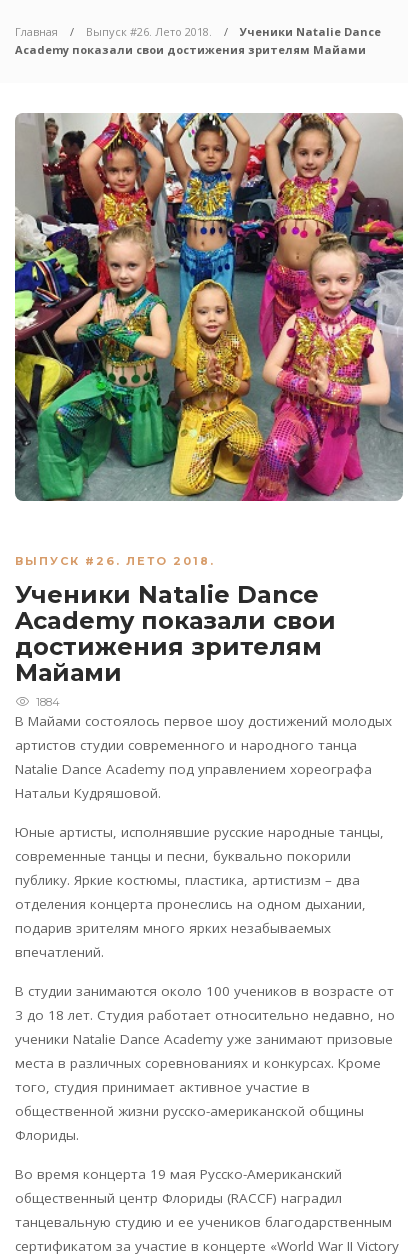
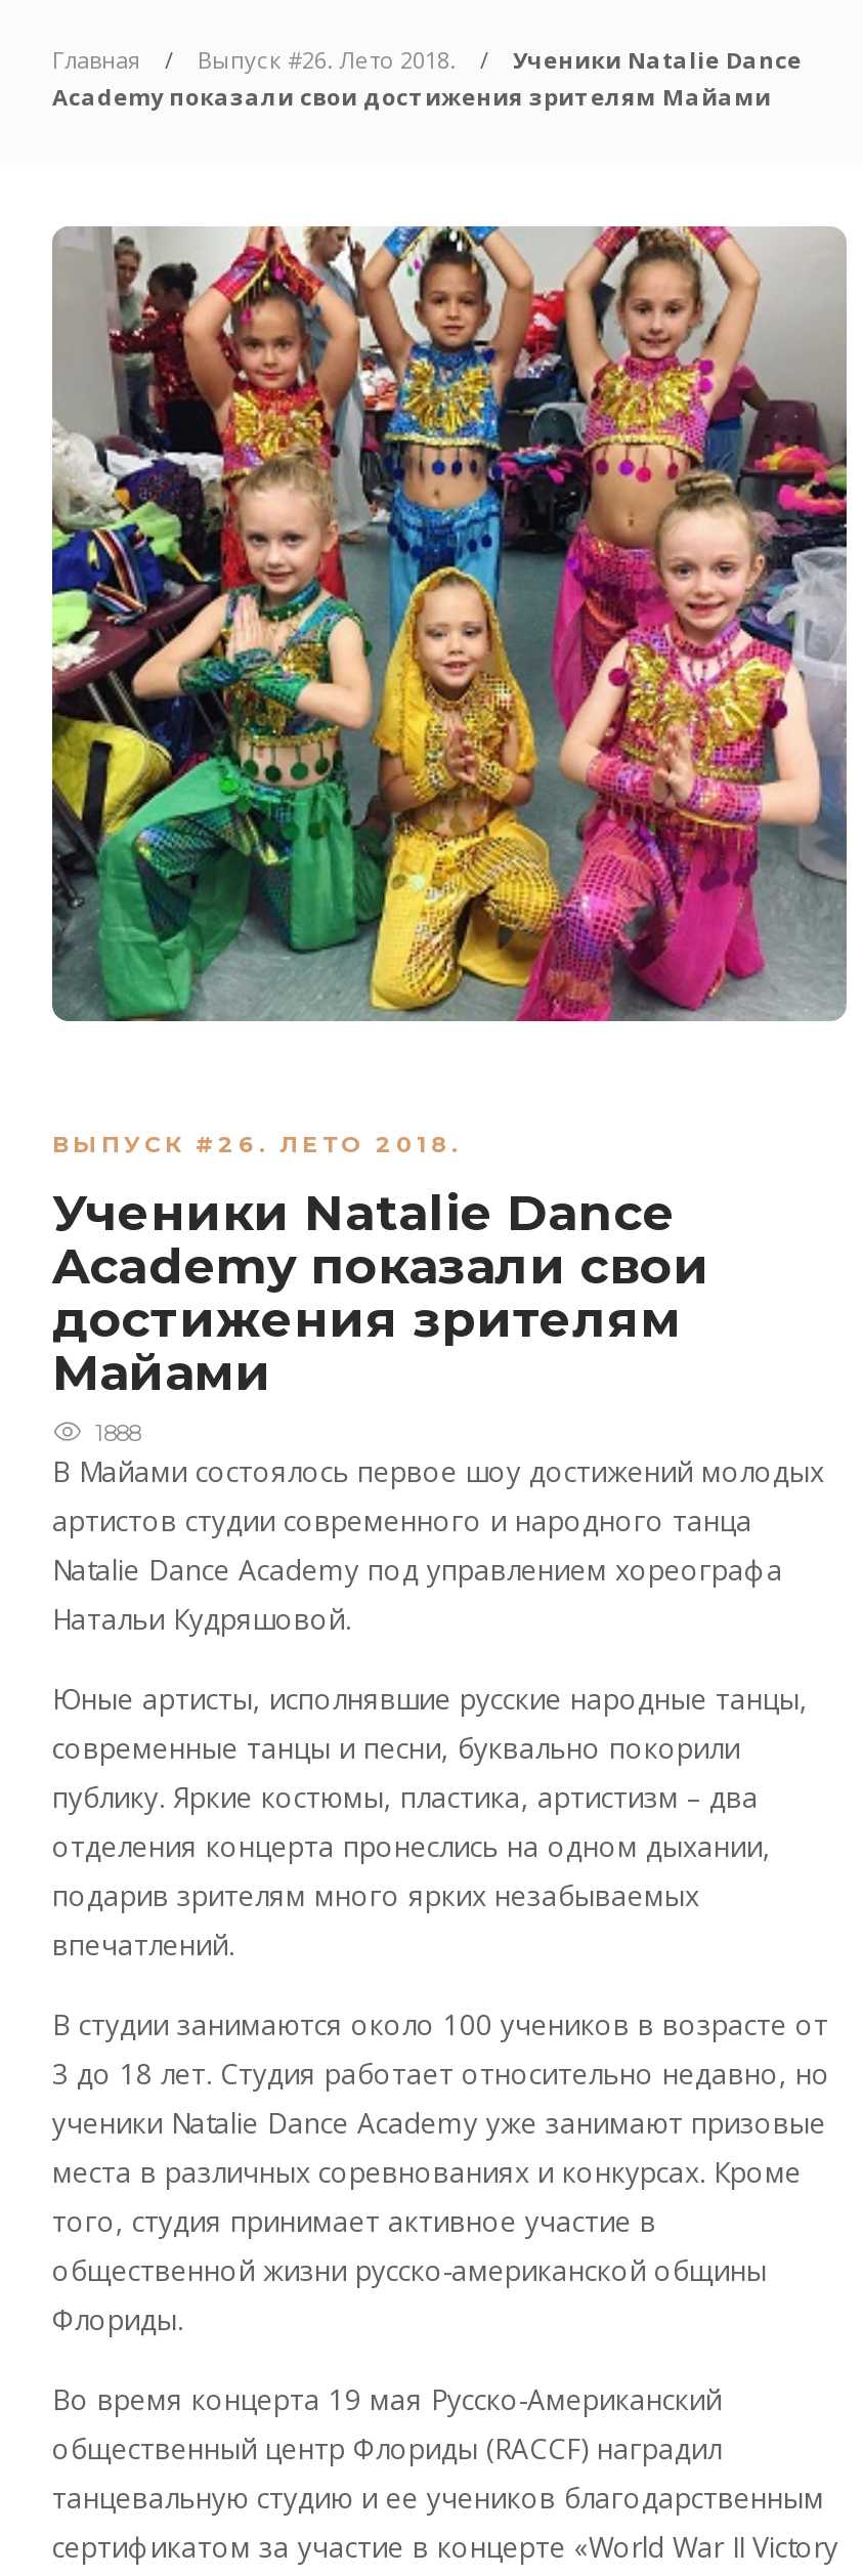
- 1884
+ 1888
